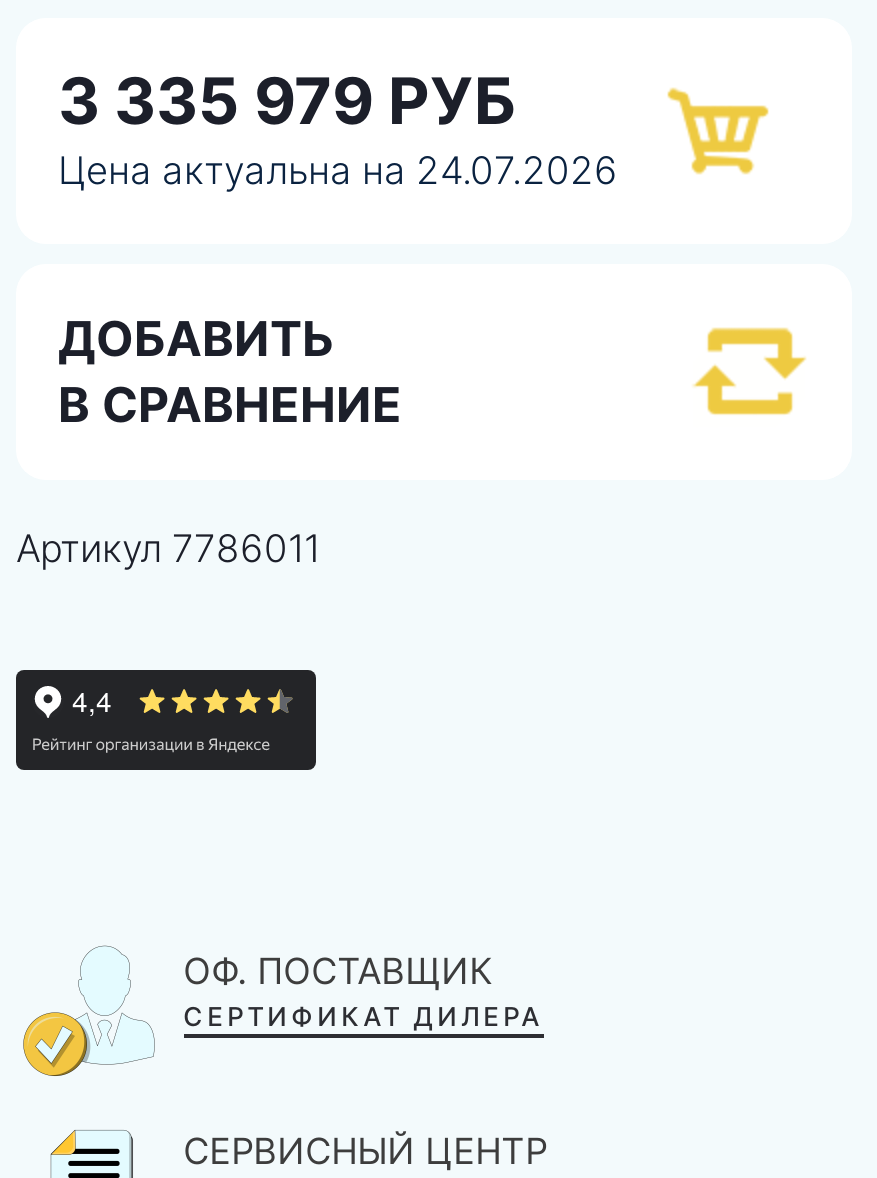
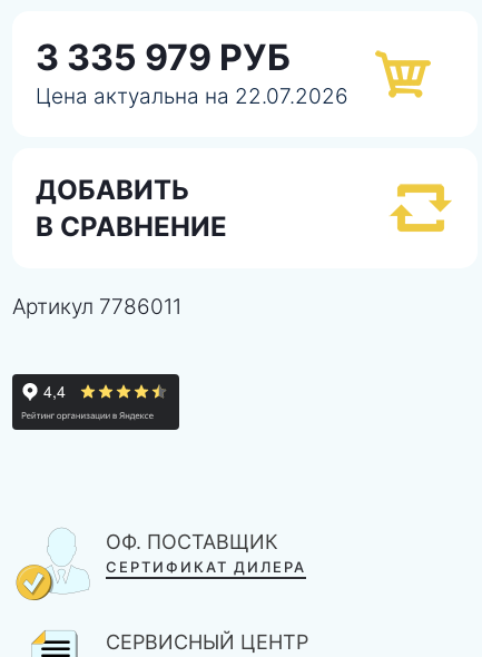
- Цена актуальна на 24.07.2026
+ Цена актуальна на 22.07.2026
